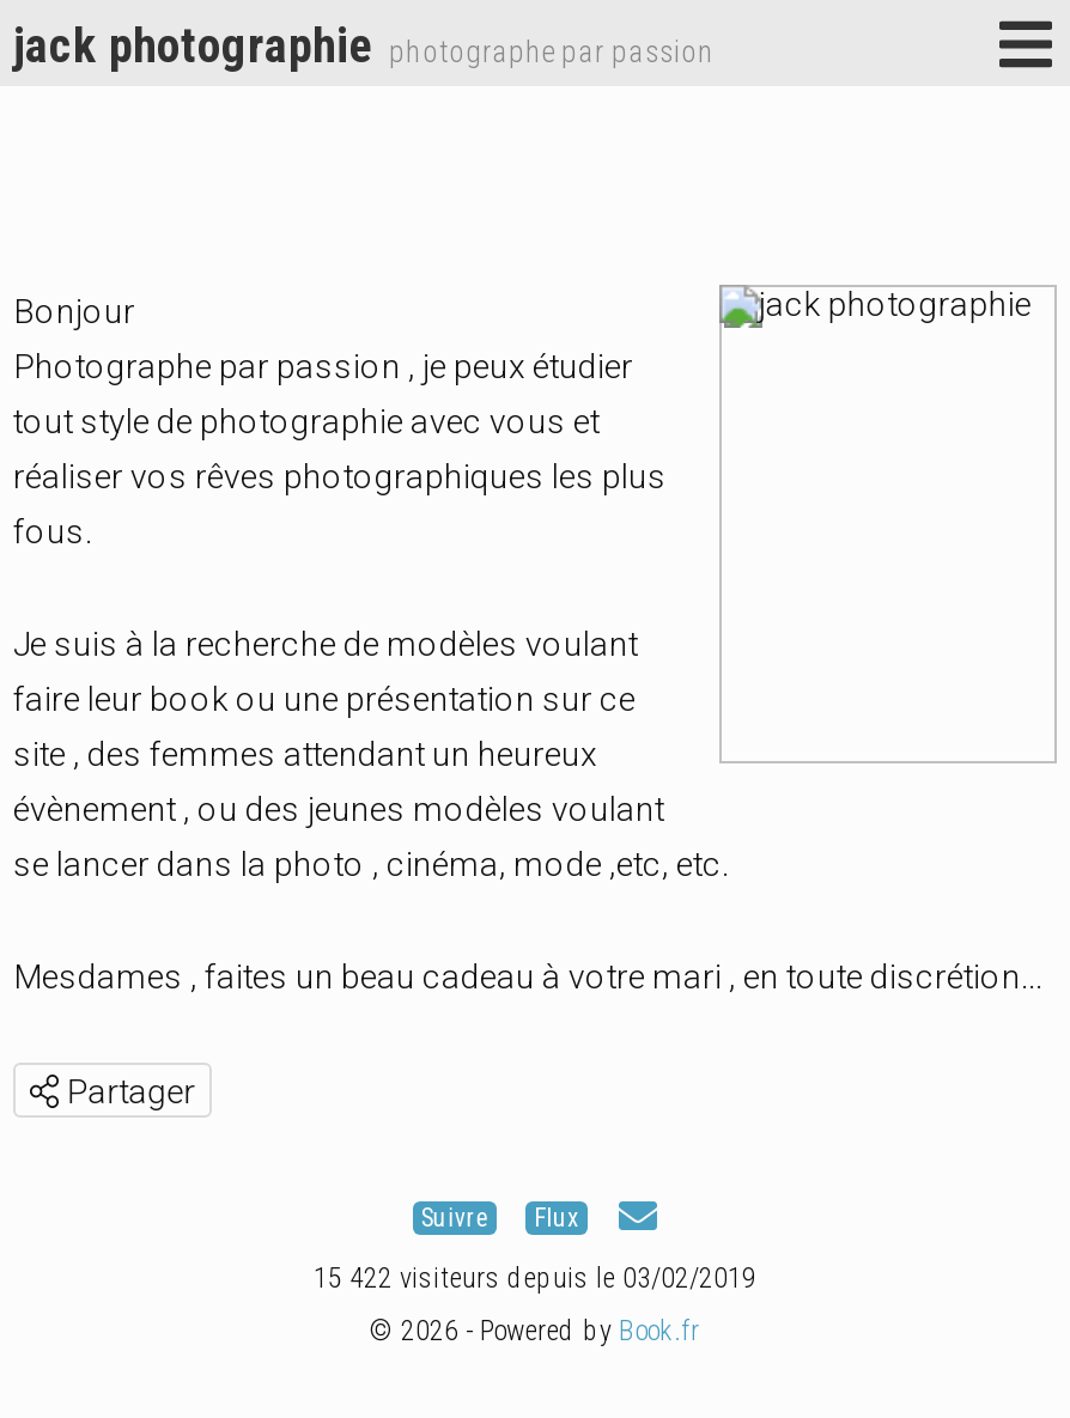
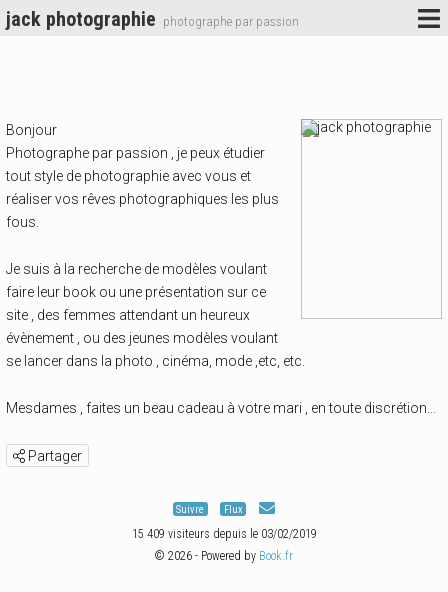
- 15 422 visiteurs depuis le 03/02/2019
+ 15 409 visiteurs depuis le 03/02/2019
